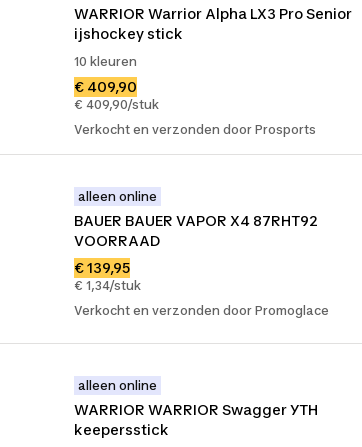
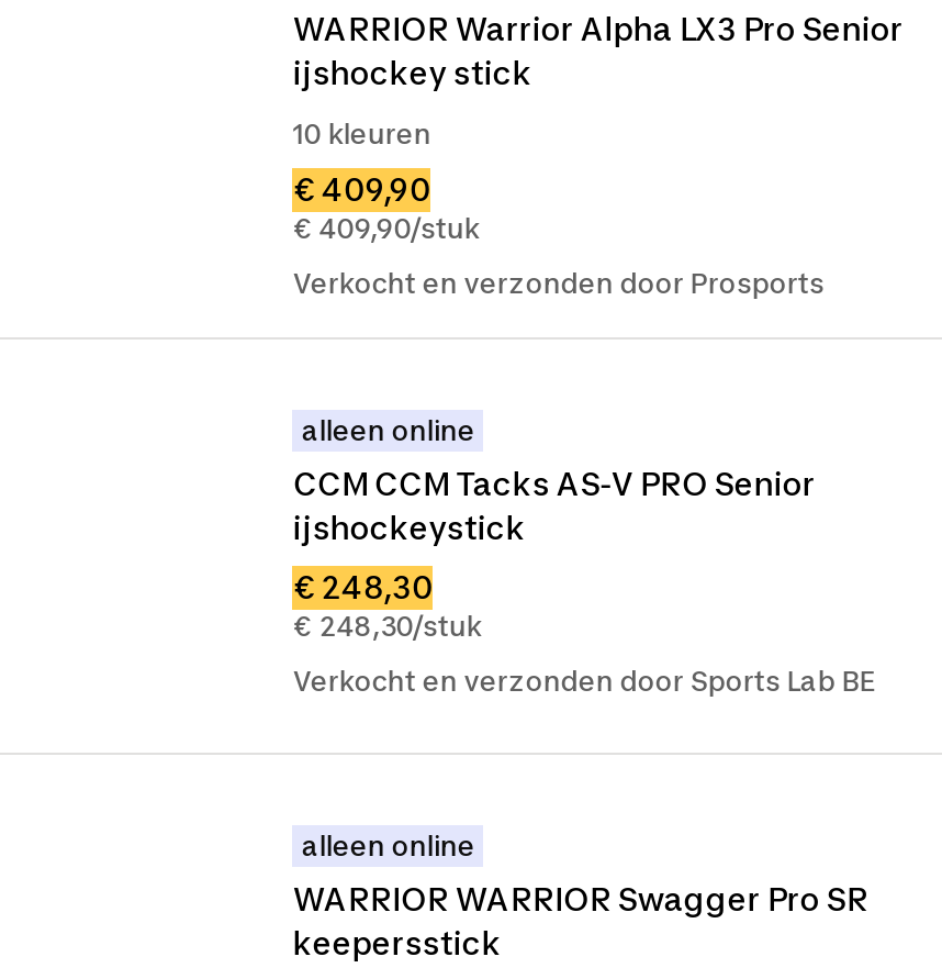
- BAUER BAUER VAPOR X4 87RHT92
- VOORRAAD
+ CCM CCM Tacks AS-V PRO Senior
+ ijshockeystick

- € 139,95
- € 1,34/stuk
+ € 248,30
+ € 248,30/stuk

- Verkocht en verzonden door Promoglace
+ Verkocht en verzonden door Sports Lab BE

- WARRIOR WARRIOR Swagger YTH
+ WARRIOR WARRIOR Swagger Pro SR
